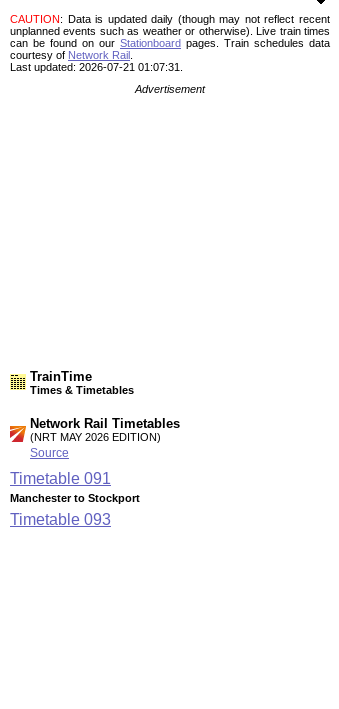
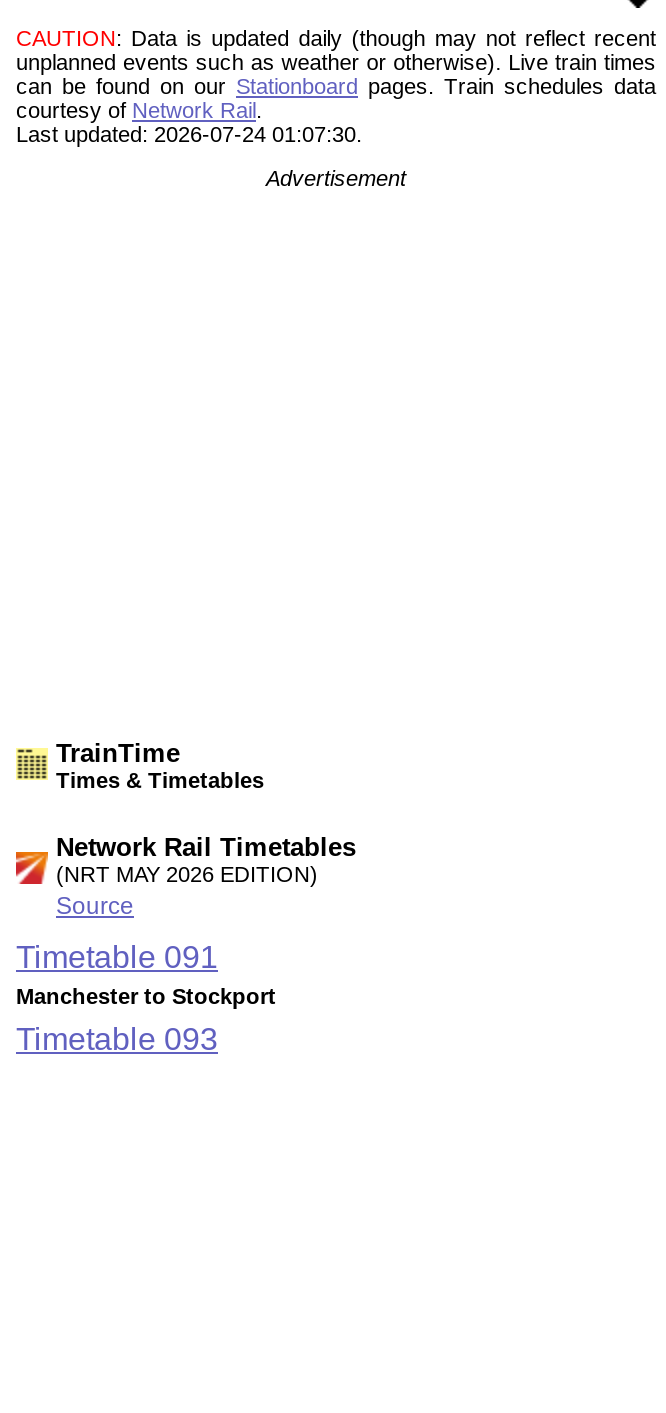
- Last updated: 2026-07-21 01:07:31.
+ Last updated: 2026-07-24 01:07:30.
